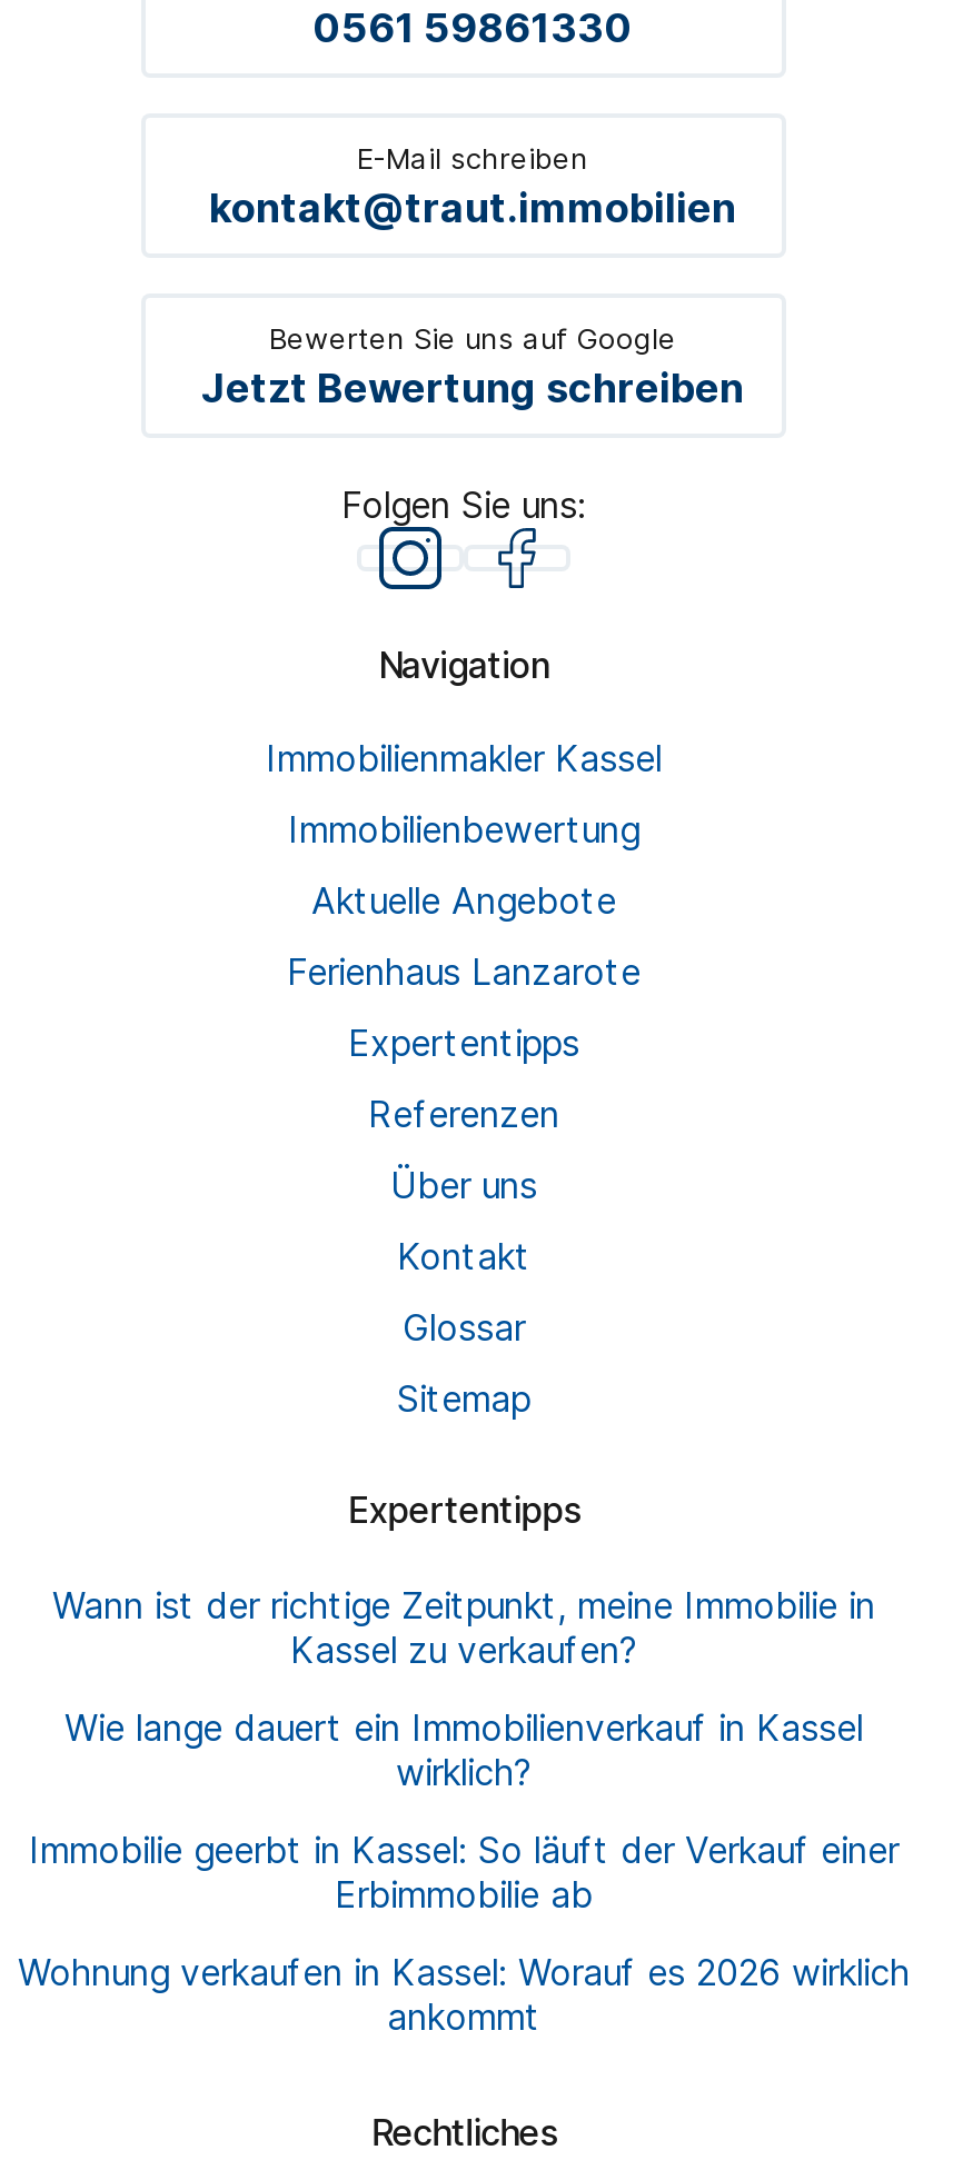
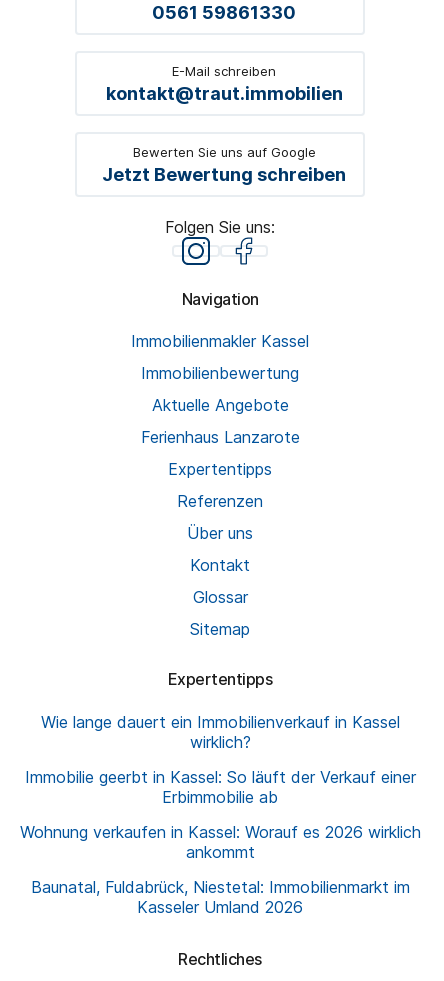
- Wann ist der richtige Zeitpunkt, meine Immobilie in
- Kassel zu verkaufen?

moved up: Wie lange dauert ein Immobilienverkauf in Kassel | wirklich? | Immobilie geerbt in Kassel: So läuft der Verkauf einer | Erbimmobilie ab | Wohnung verkaufen in Kassel: Worauf es 2026 wirklich | ankommt

+ Baunatal, Fuldabrück, Niestetal: Immobilienmarkt im
+ Kasseler Umland 2026
